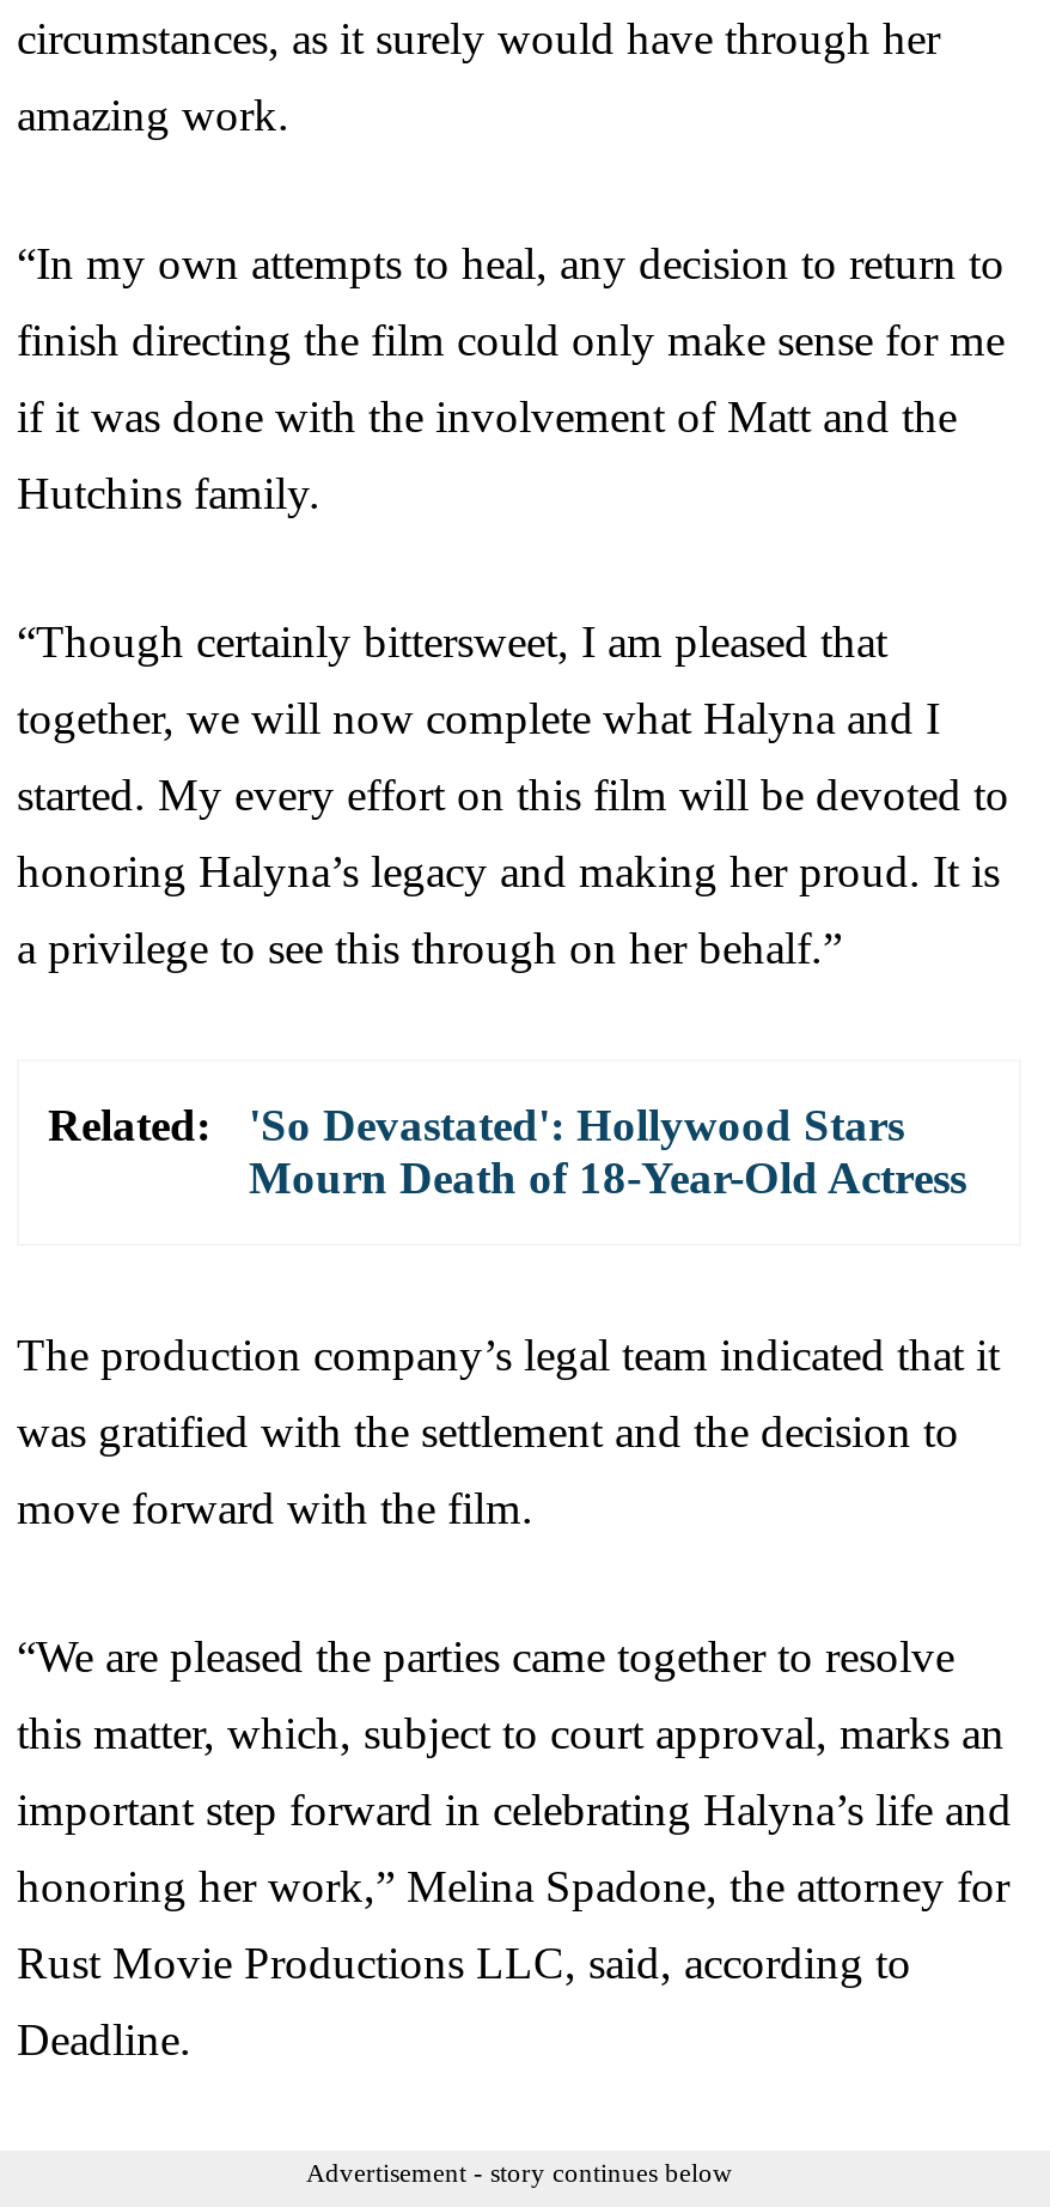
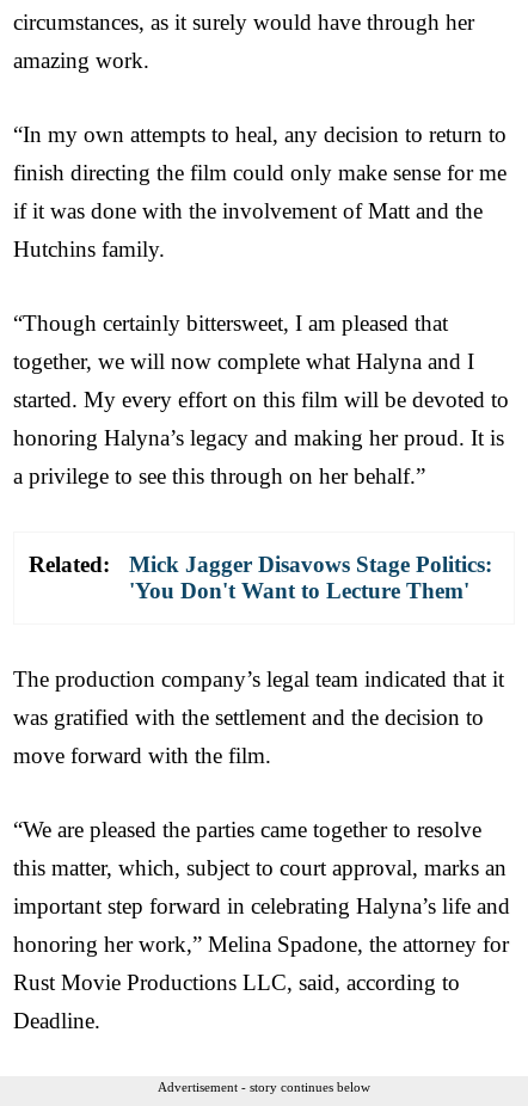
- 'So Devastated': Hollywood Stars
- Mourn Death of 18-Year-Old Actress
+ Mick Jagger Disavows Stage Politics:
+ 'You Don't Want to Lecture Them'
